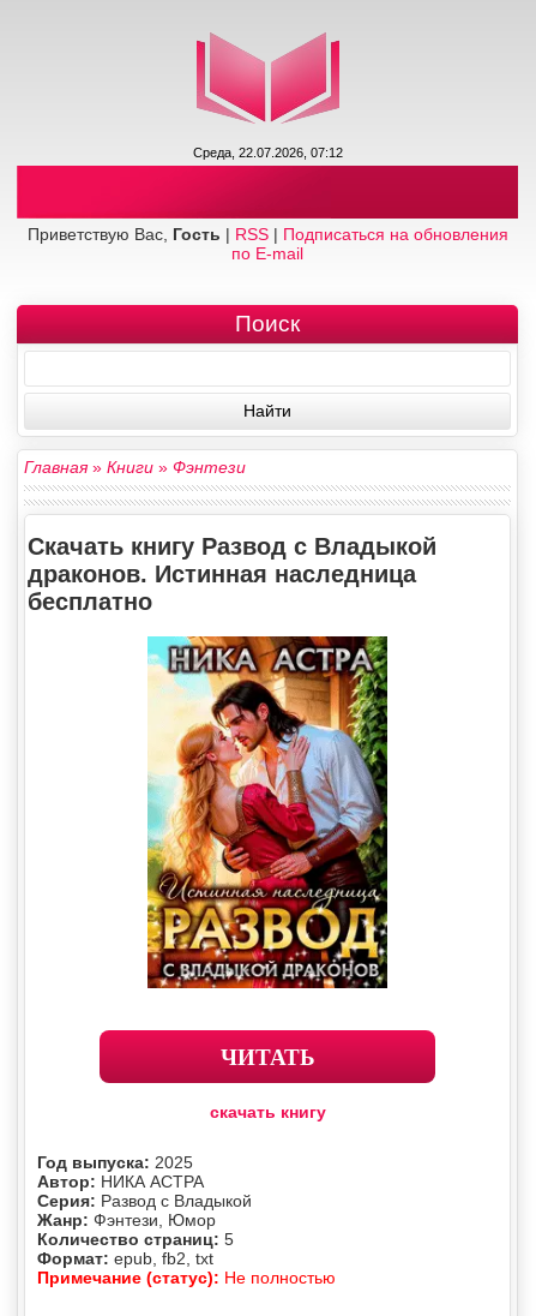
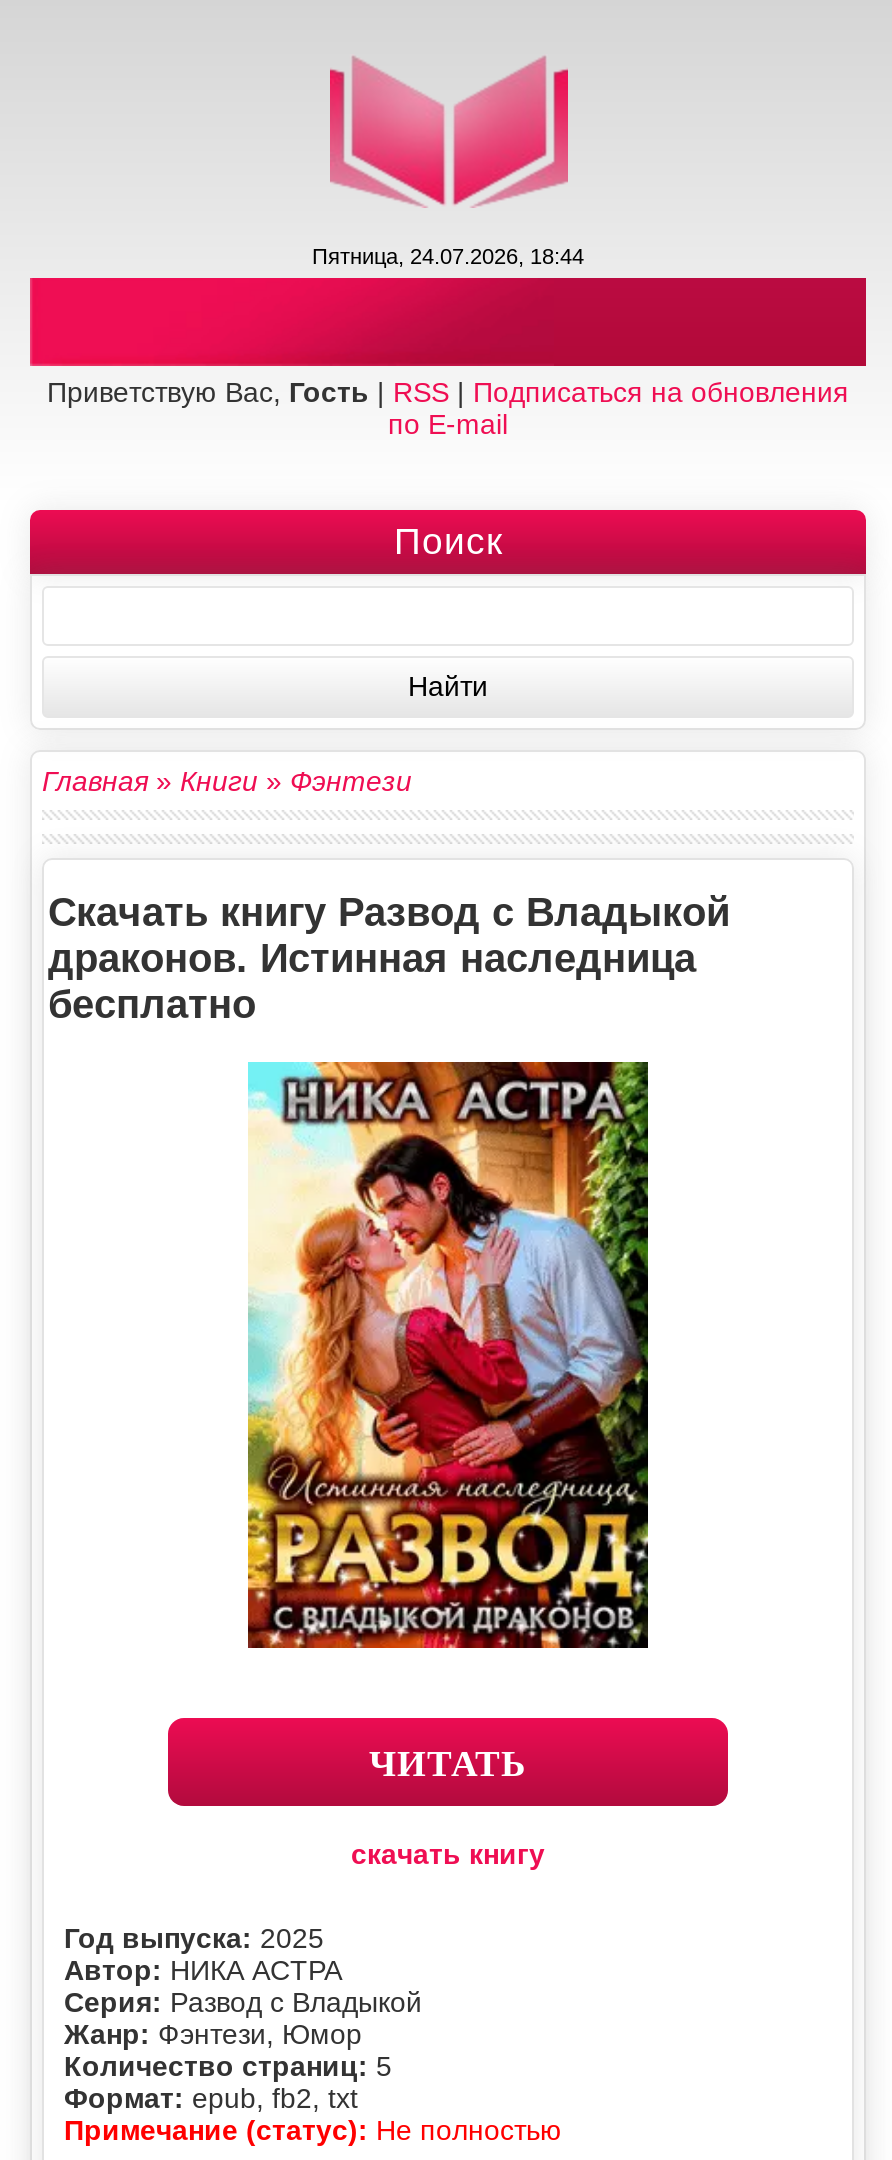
- Среда, 22.07.2026, 07:12
+ Пятница, 24.07.2026, 18:44
